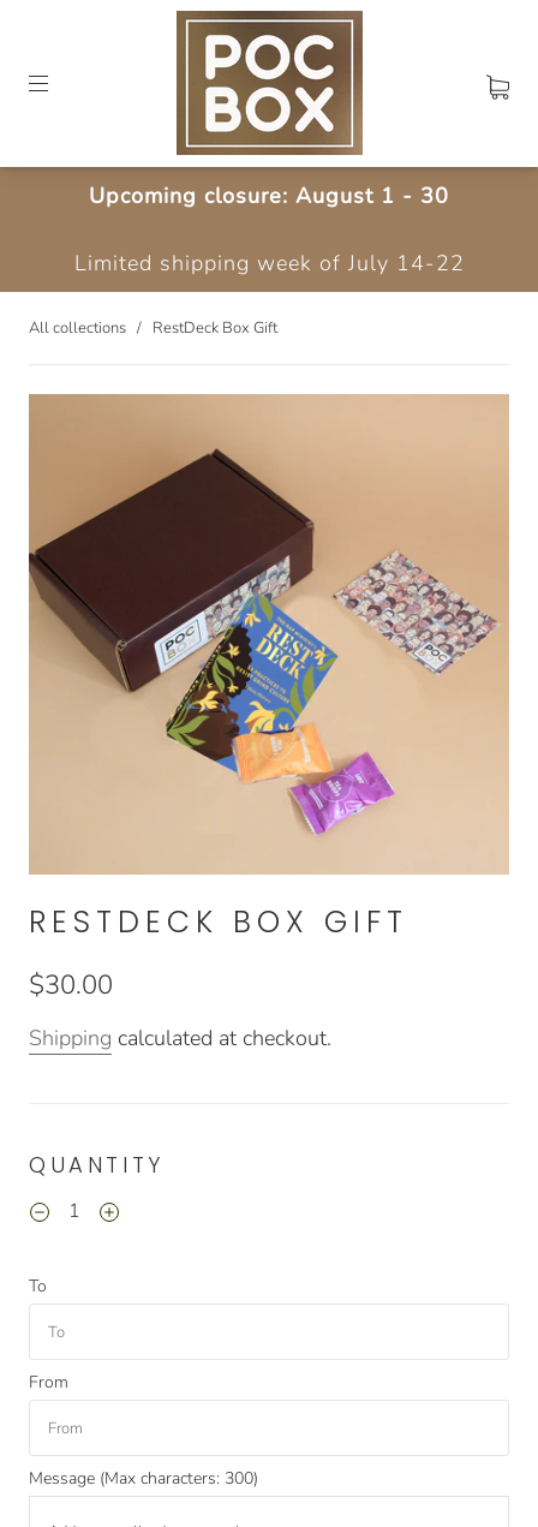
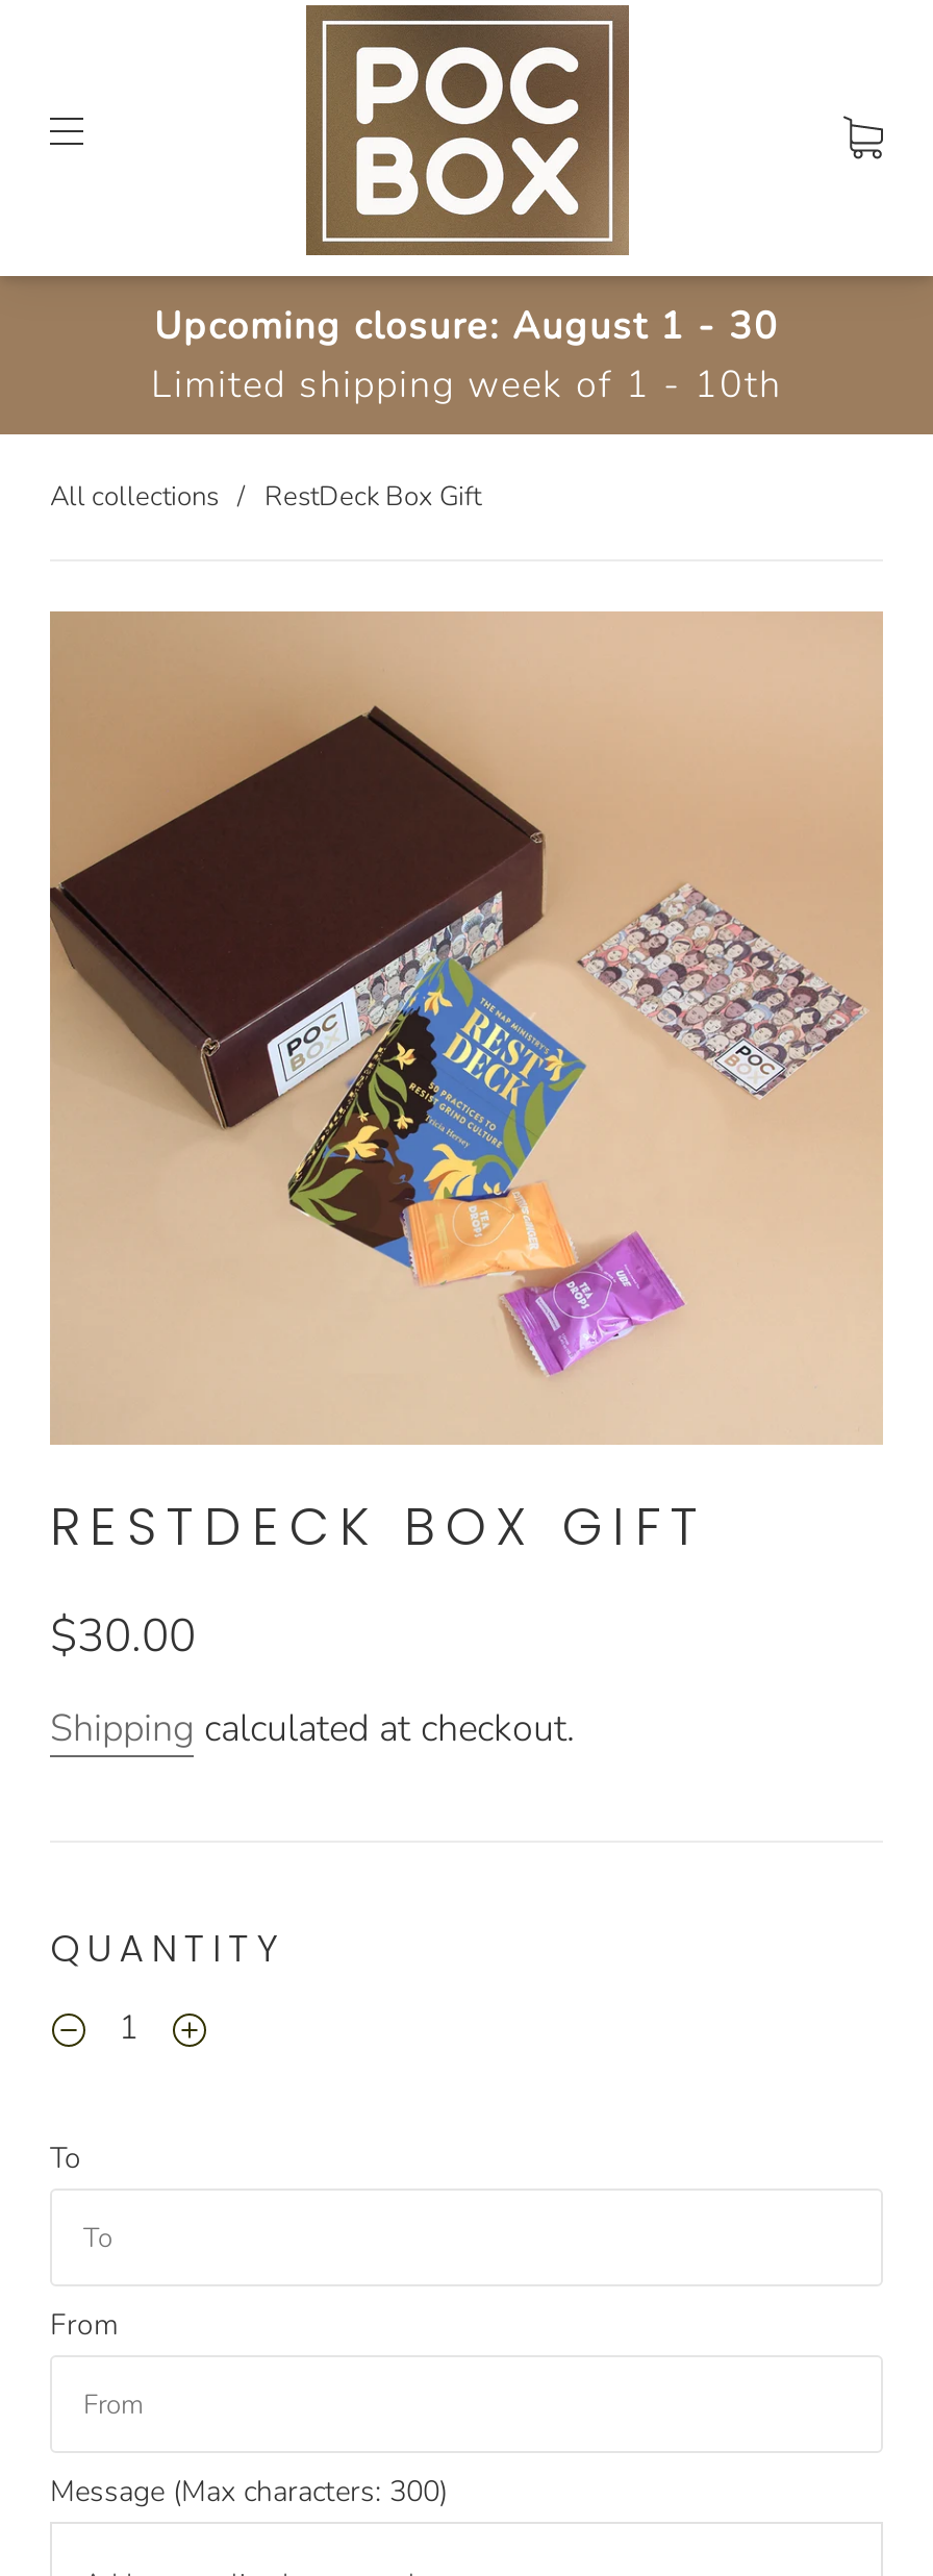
- Limited shipping week of July 14-22
+ Limited shipping week of 1 - 10th
